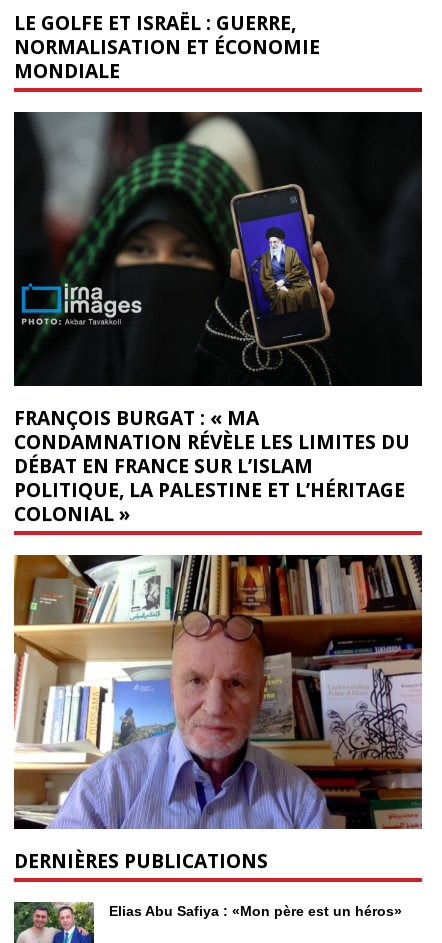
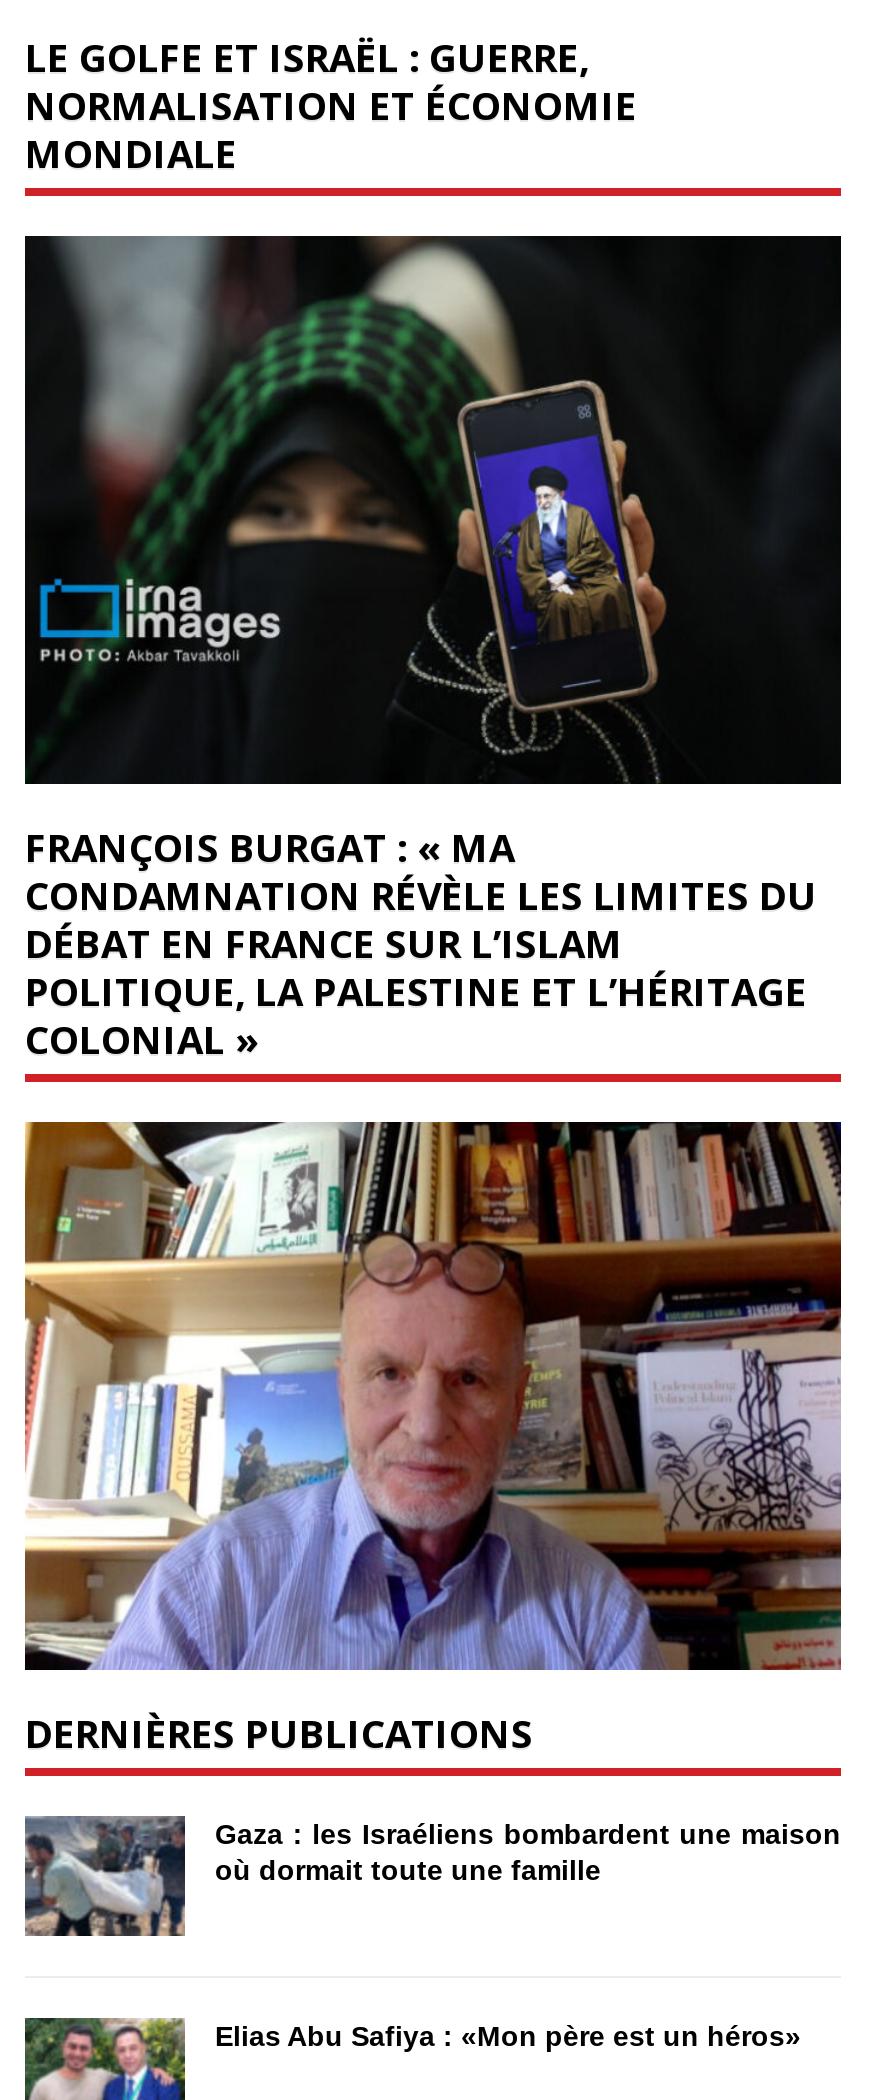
+ [image]
+ Gaza : les Israéliens bombardent une maison
+ où dormait toute une famille
